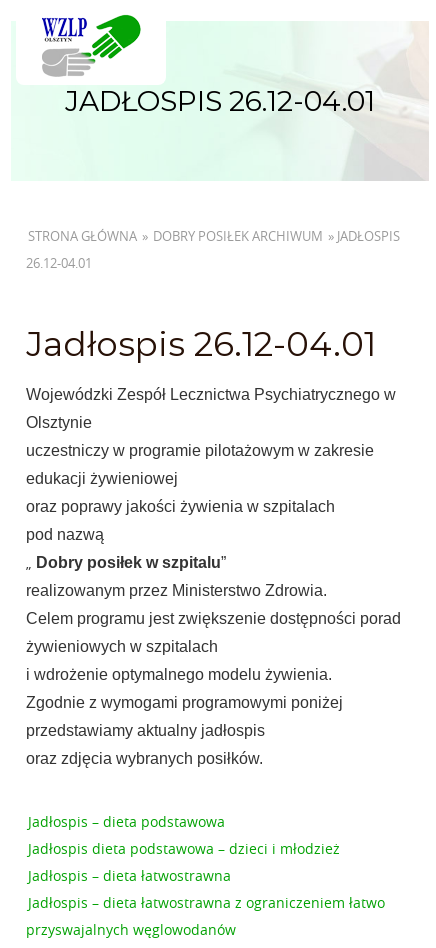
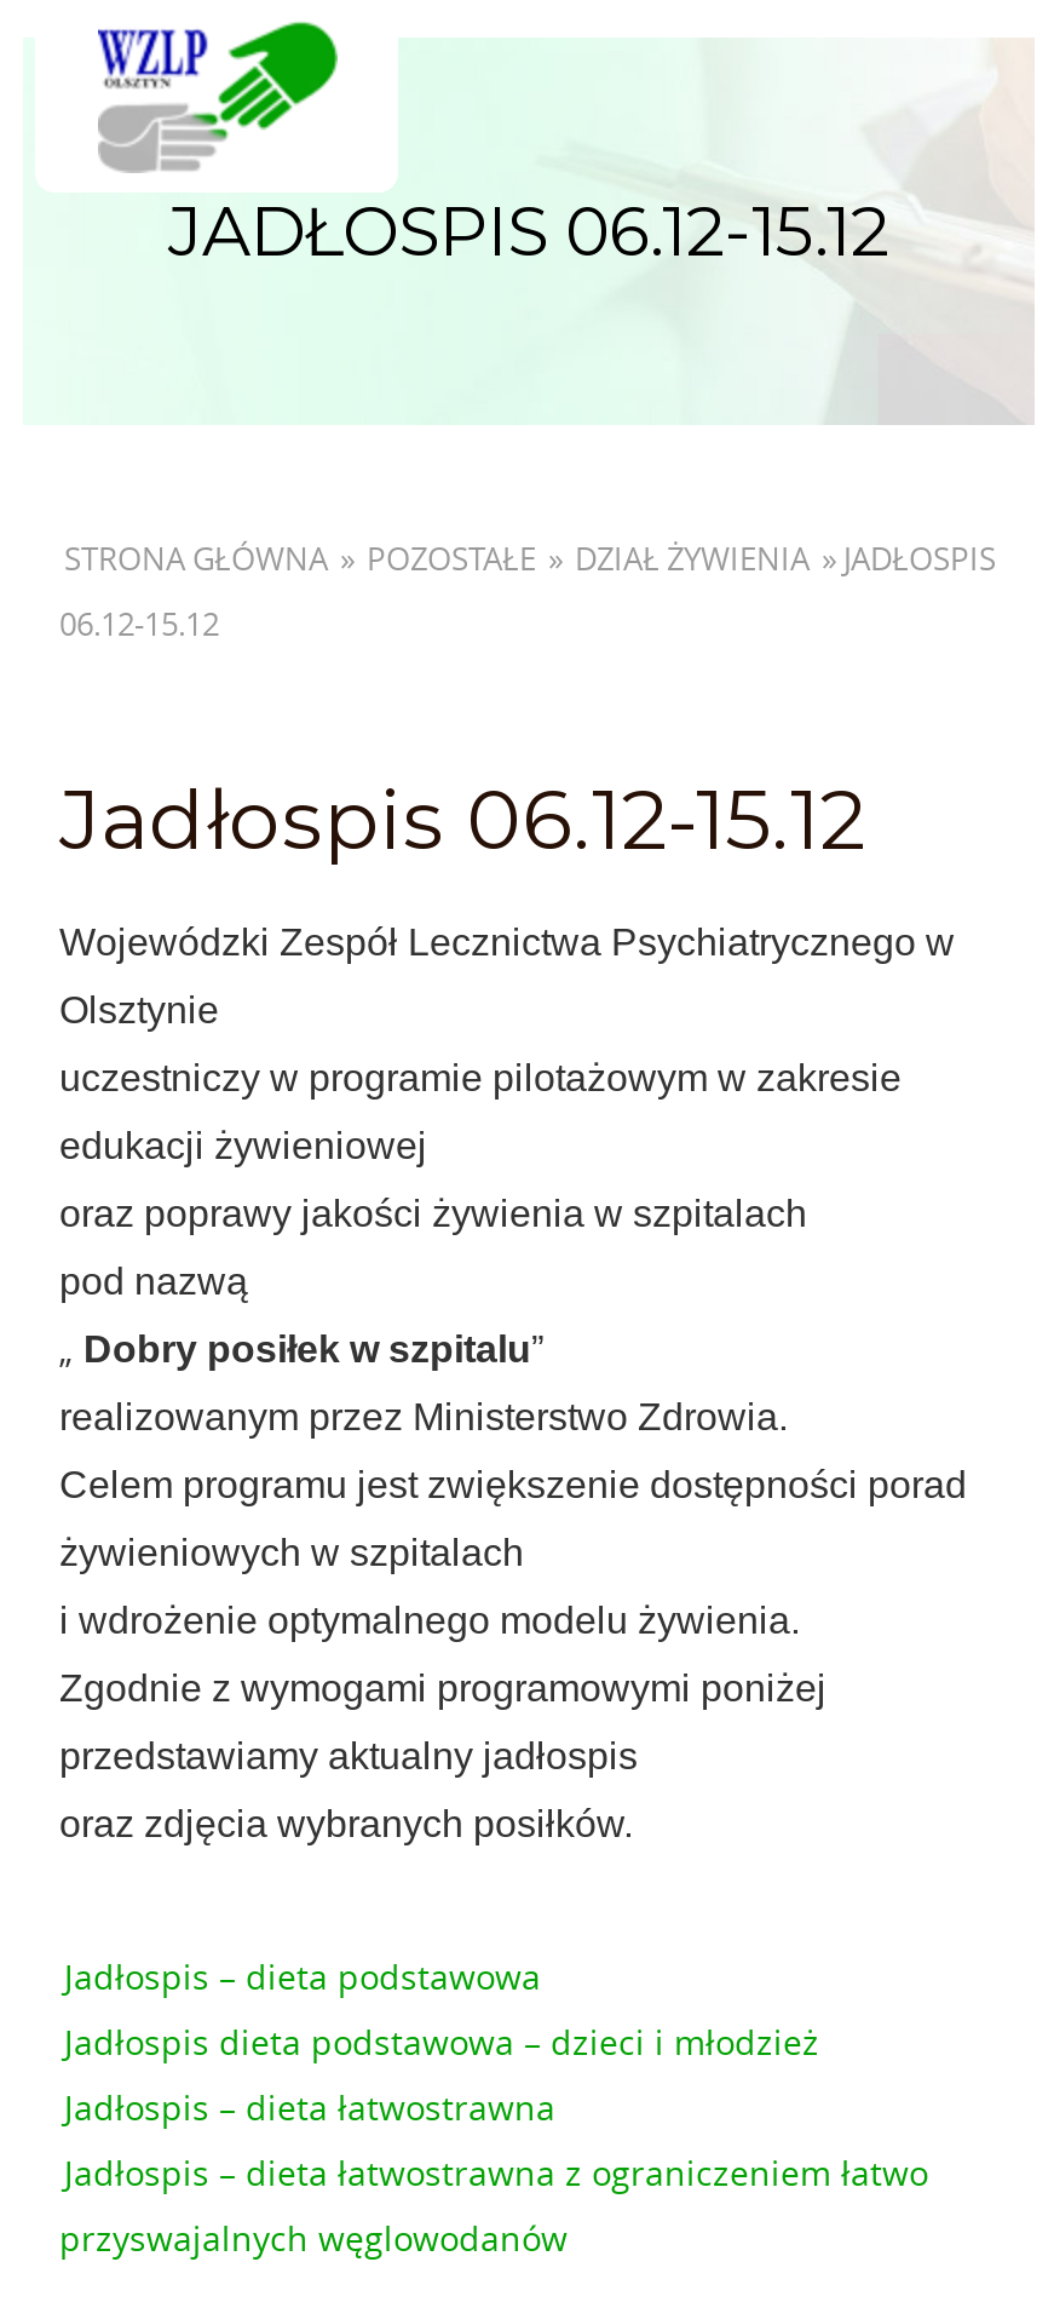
- JADŁOSPIS 26.12-04.01
+ JADŁOSPIS 06.12-15.12

- STRONA GŁÓWNA » DOBRY POSIŁEK ARCHIWUM » JADŁOSPIS
+ STRONA GŁÓWNA » POZOSTAŁE » DZIAŁ ŻYWIENIA » JADŁOSPIS

- 26.12-04.01
+ 06.12-15.12

- Jadłospis 26.12-04.01
+ Jadłospis 06.12-15.12
